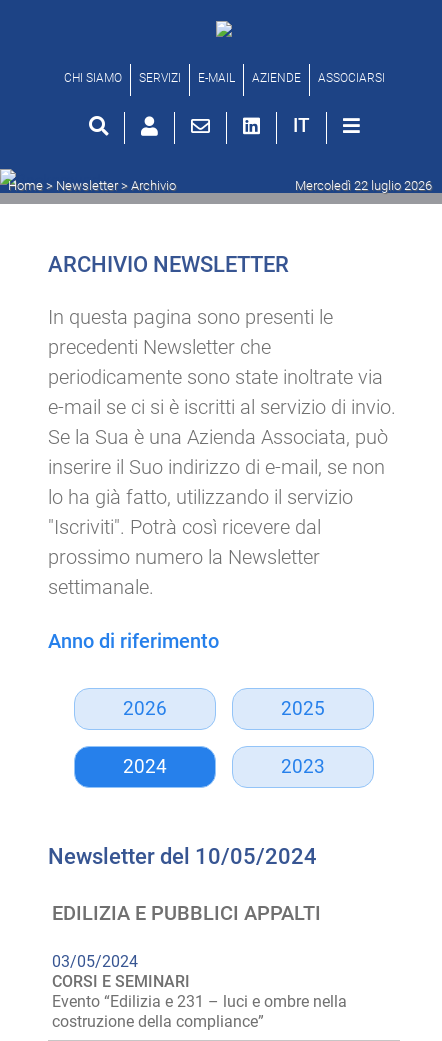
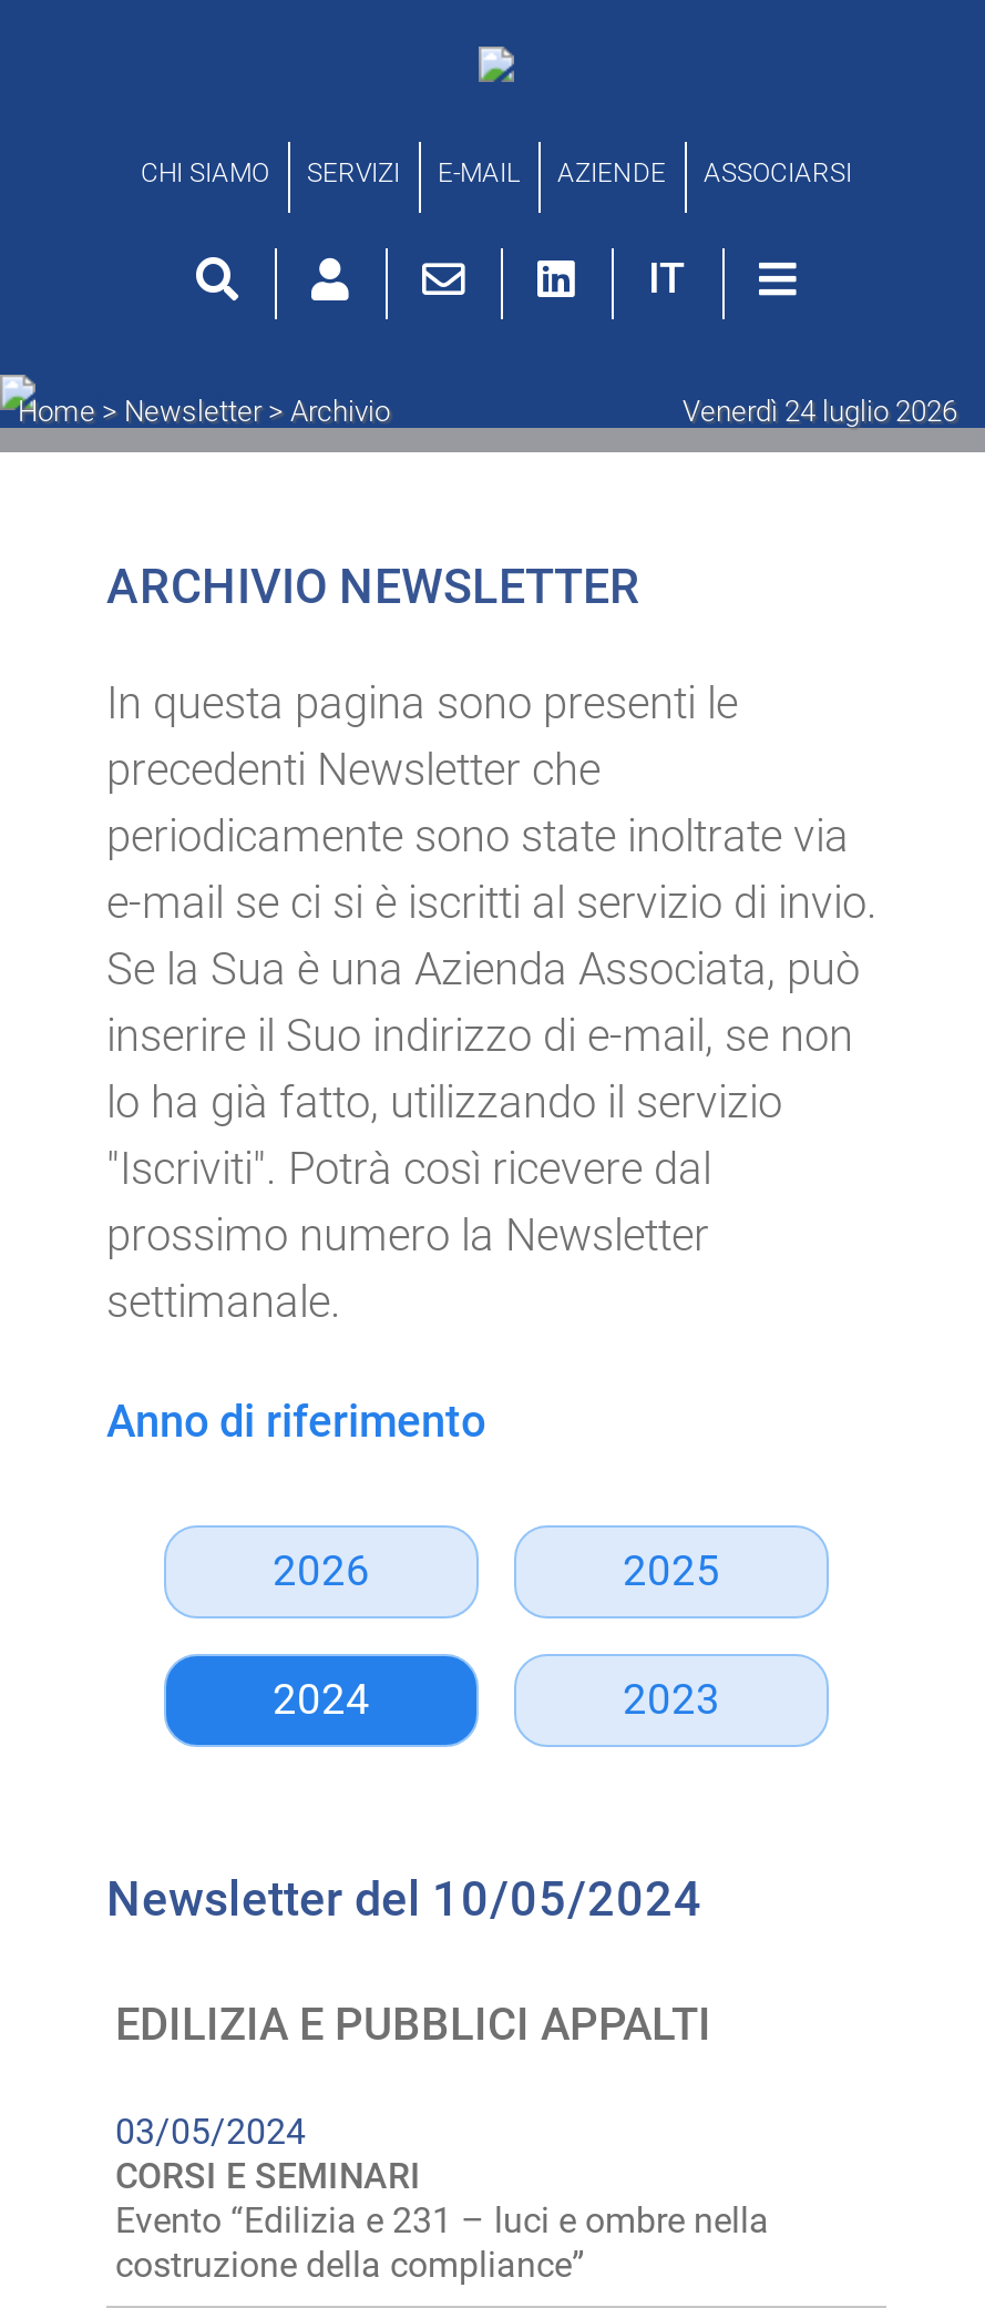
- Mercoledì 22 luglio 2026
+ Venerdì 24 luglio 2026
